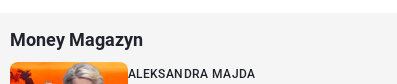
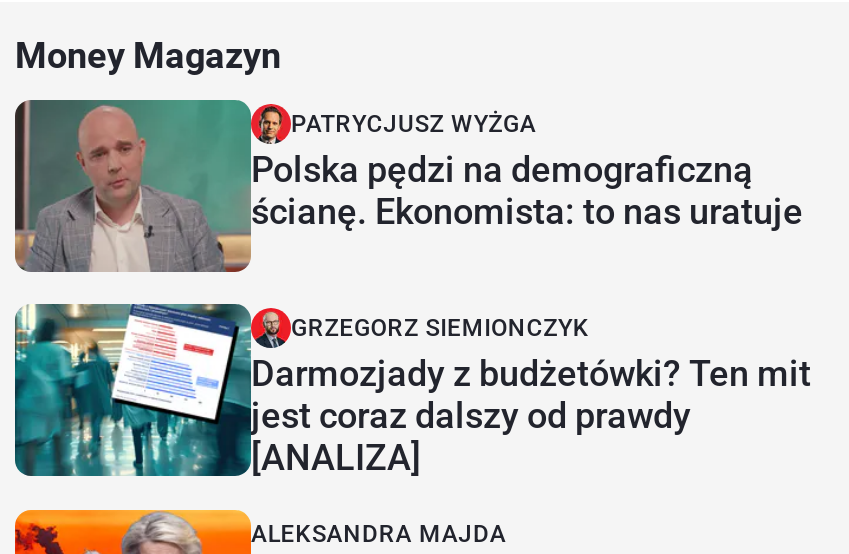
+ [image]
+ PATRYCJUSZ WYŻGA
+ Polska pędzi na demograficzną
+ ścianę. Ekonomista: to nas uratuje
+ GRZEGORZ SIEMIONCZYK
+ Darmozjady z budżetówki? Ten mit
+ jest coraz dalszy od prawdy
+ [ANALIZA]

+ [image]
